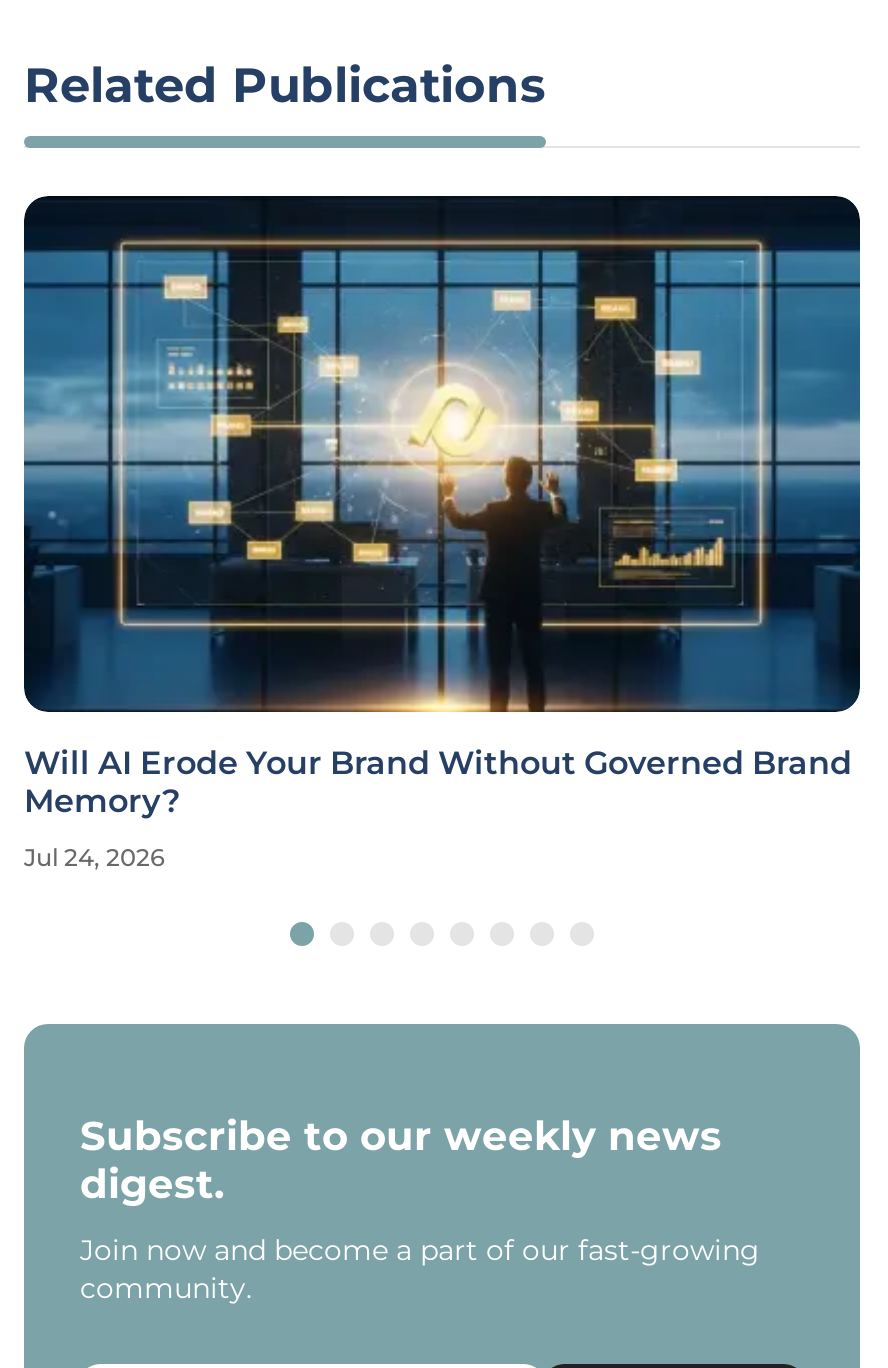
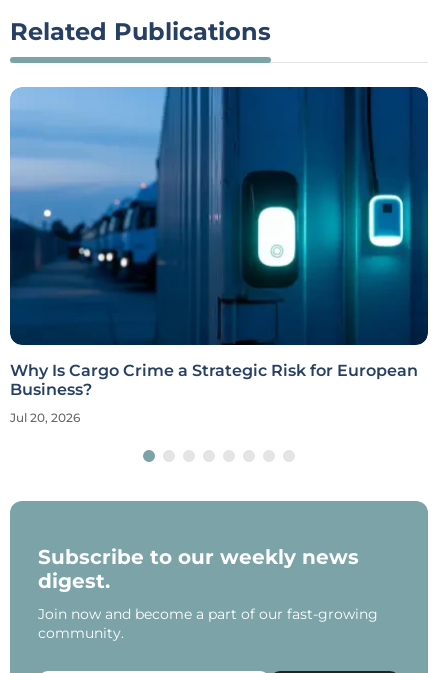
- [image]
- Will AI Erode Your Brand Without Governed Brand
- Memory?
+ [image]
+ Why Is Cargo Crime a Strategic Risk for European
+ Business?

- Jul 24, 2026
+ Jul 20, 2026
